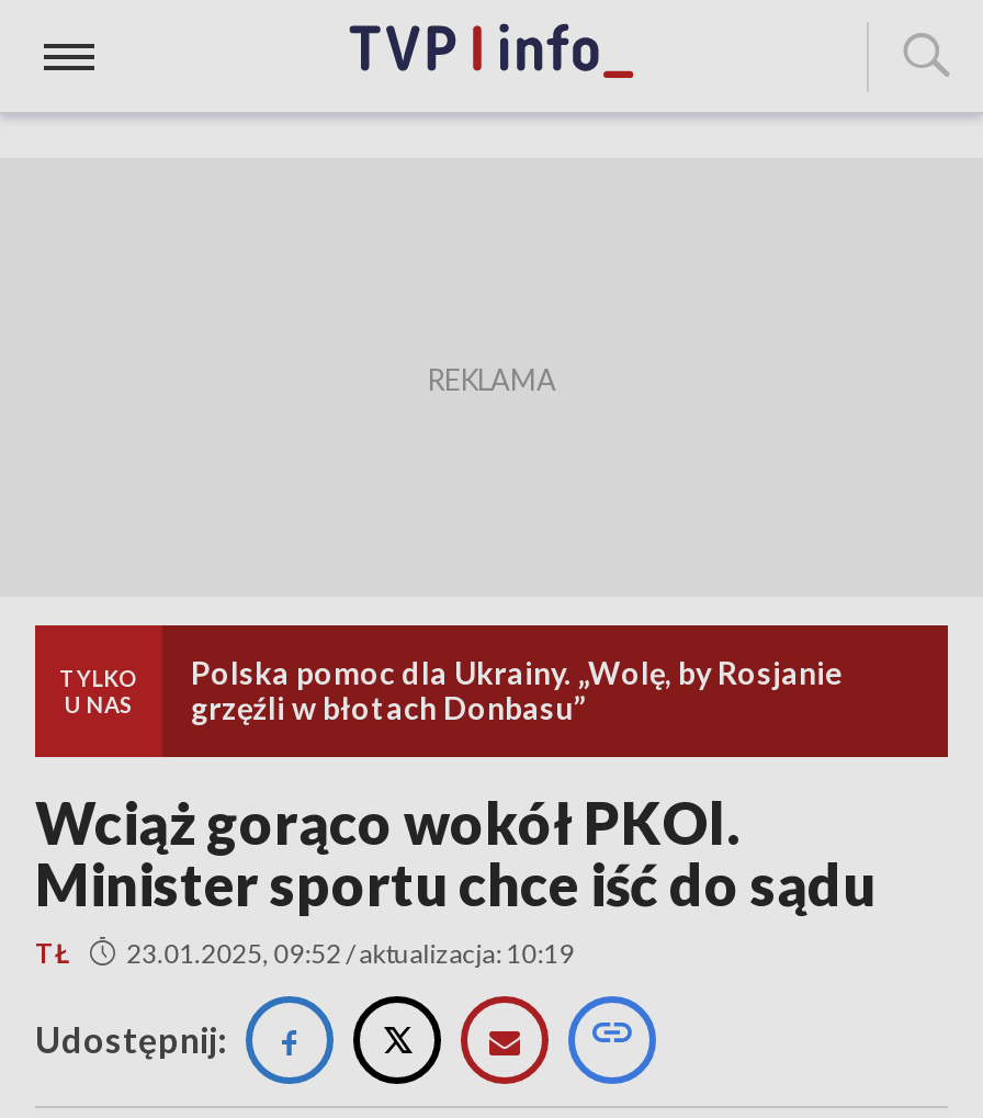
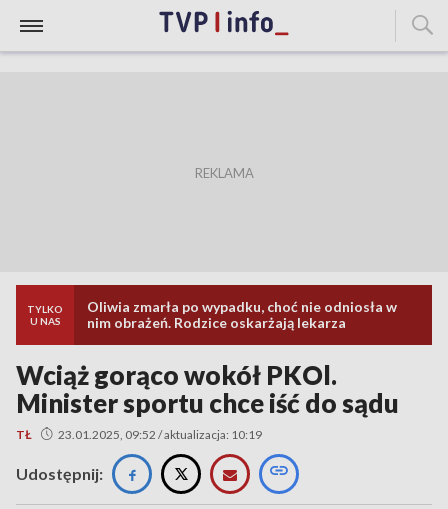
- Polska pomoc dla Ukrainy. „Wolę, by Rosjanie
- grzęźli w błotach Donbasu”
+ Oliwia zmarła po wypadku, choć nie odniosła w
+ nim obrażeń. Rodzice oskarżają lekarza
